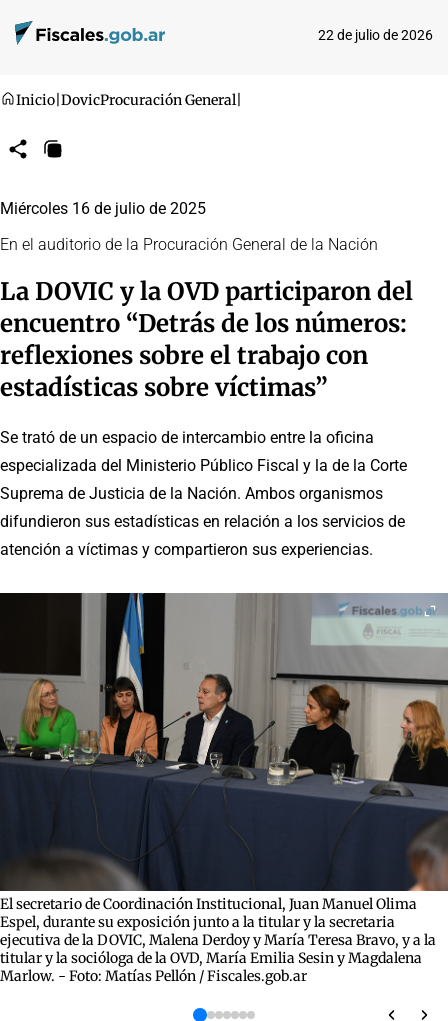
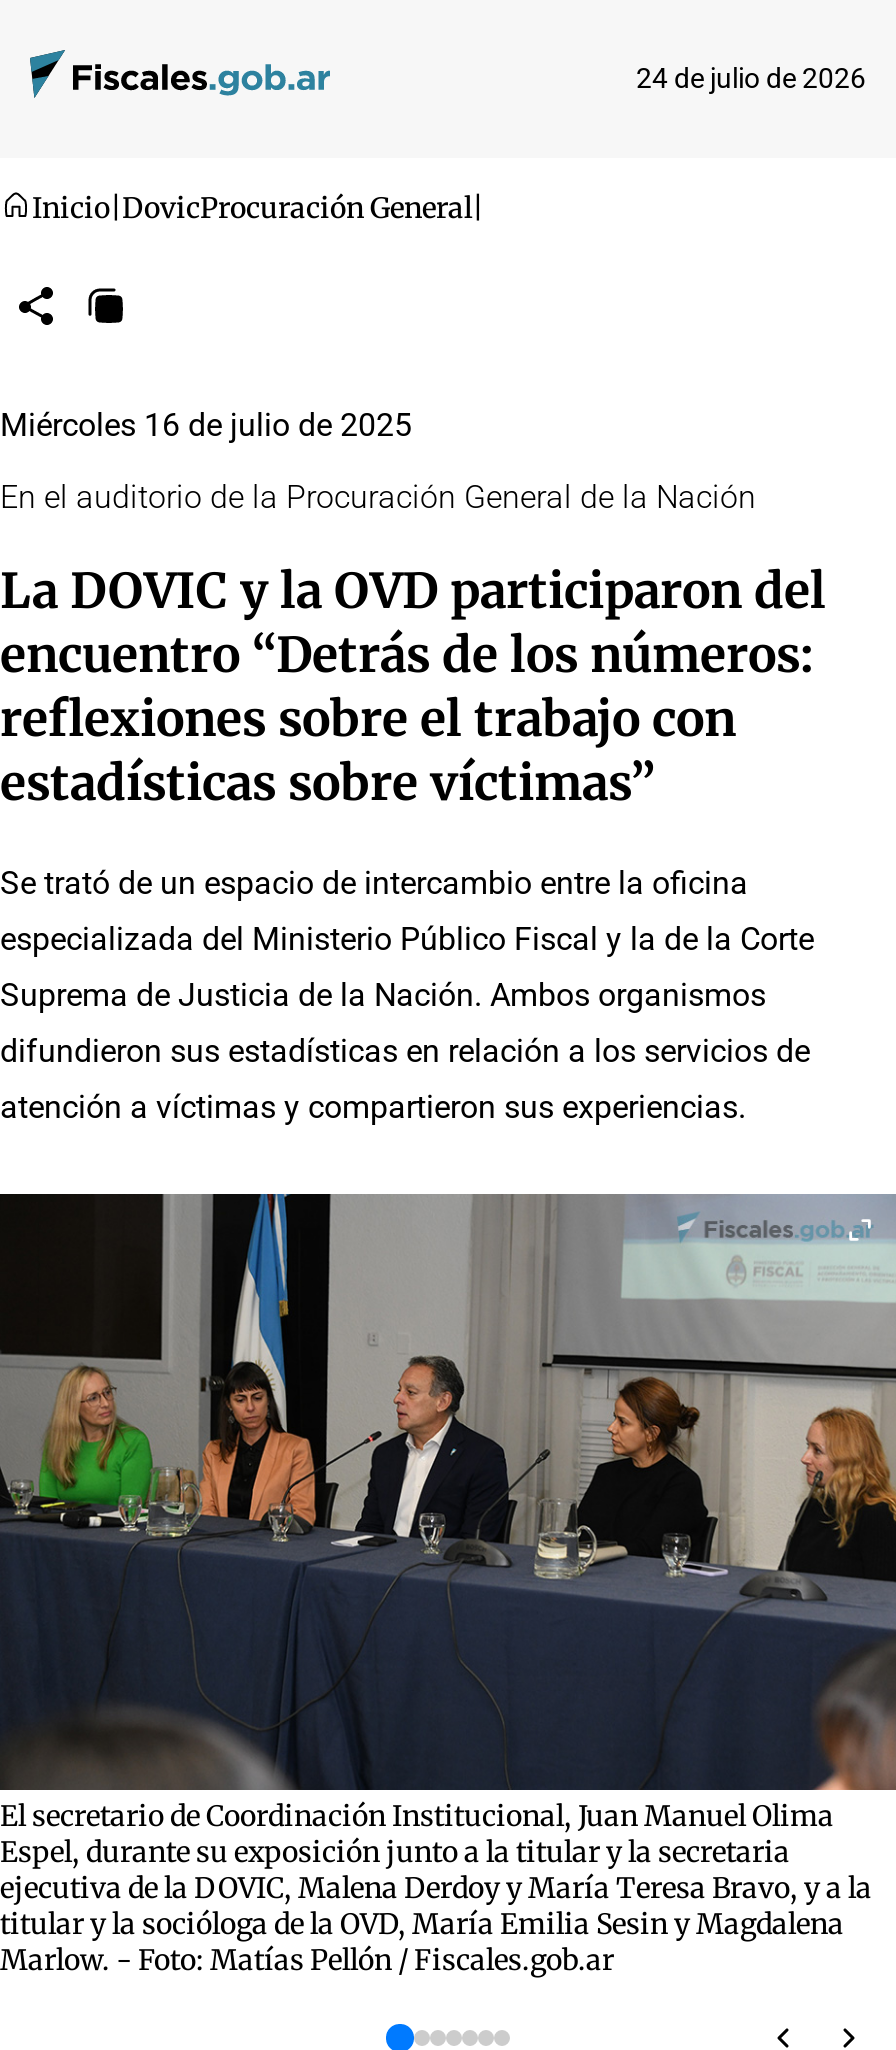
- 22 de julio de 2026
+ 24 de julio de 2026
